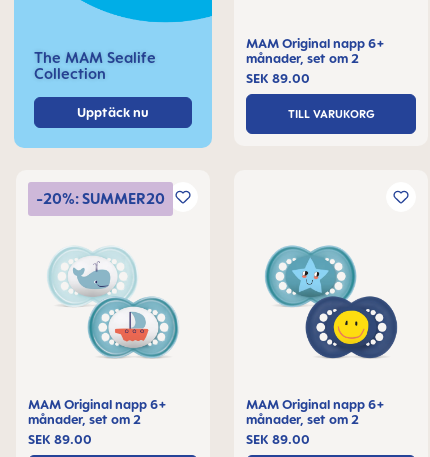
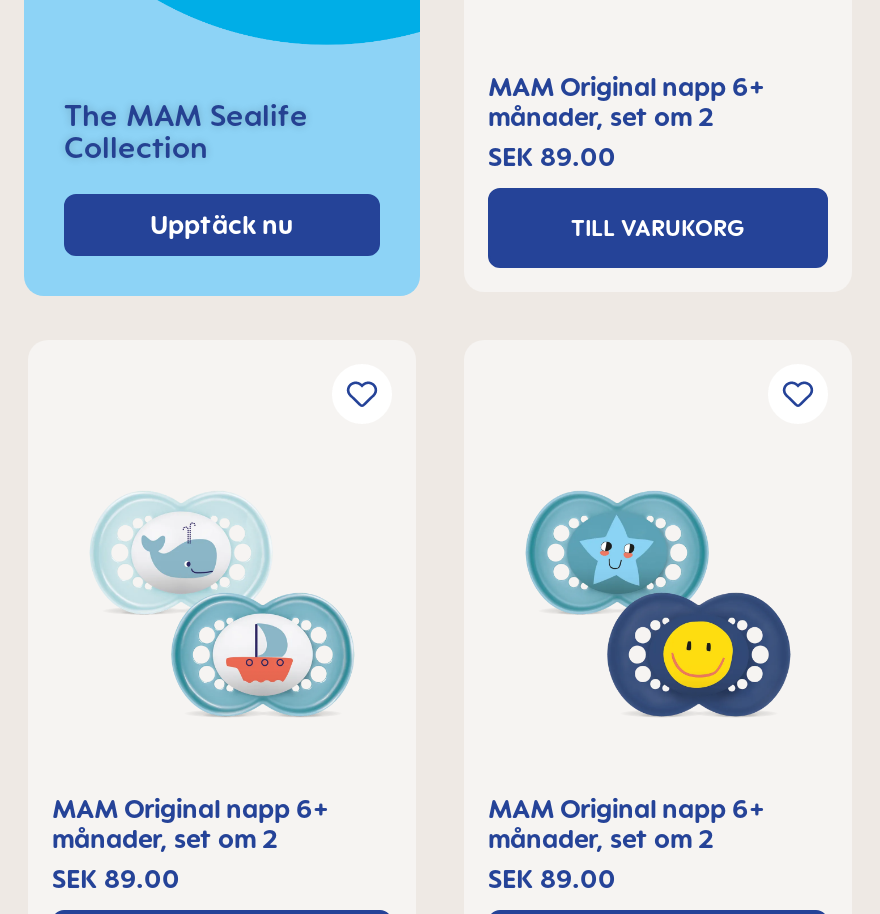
- -20%: SUMMER20
